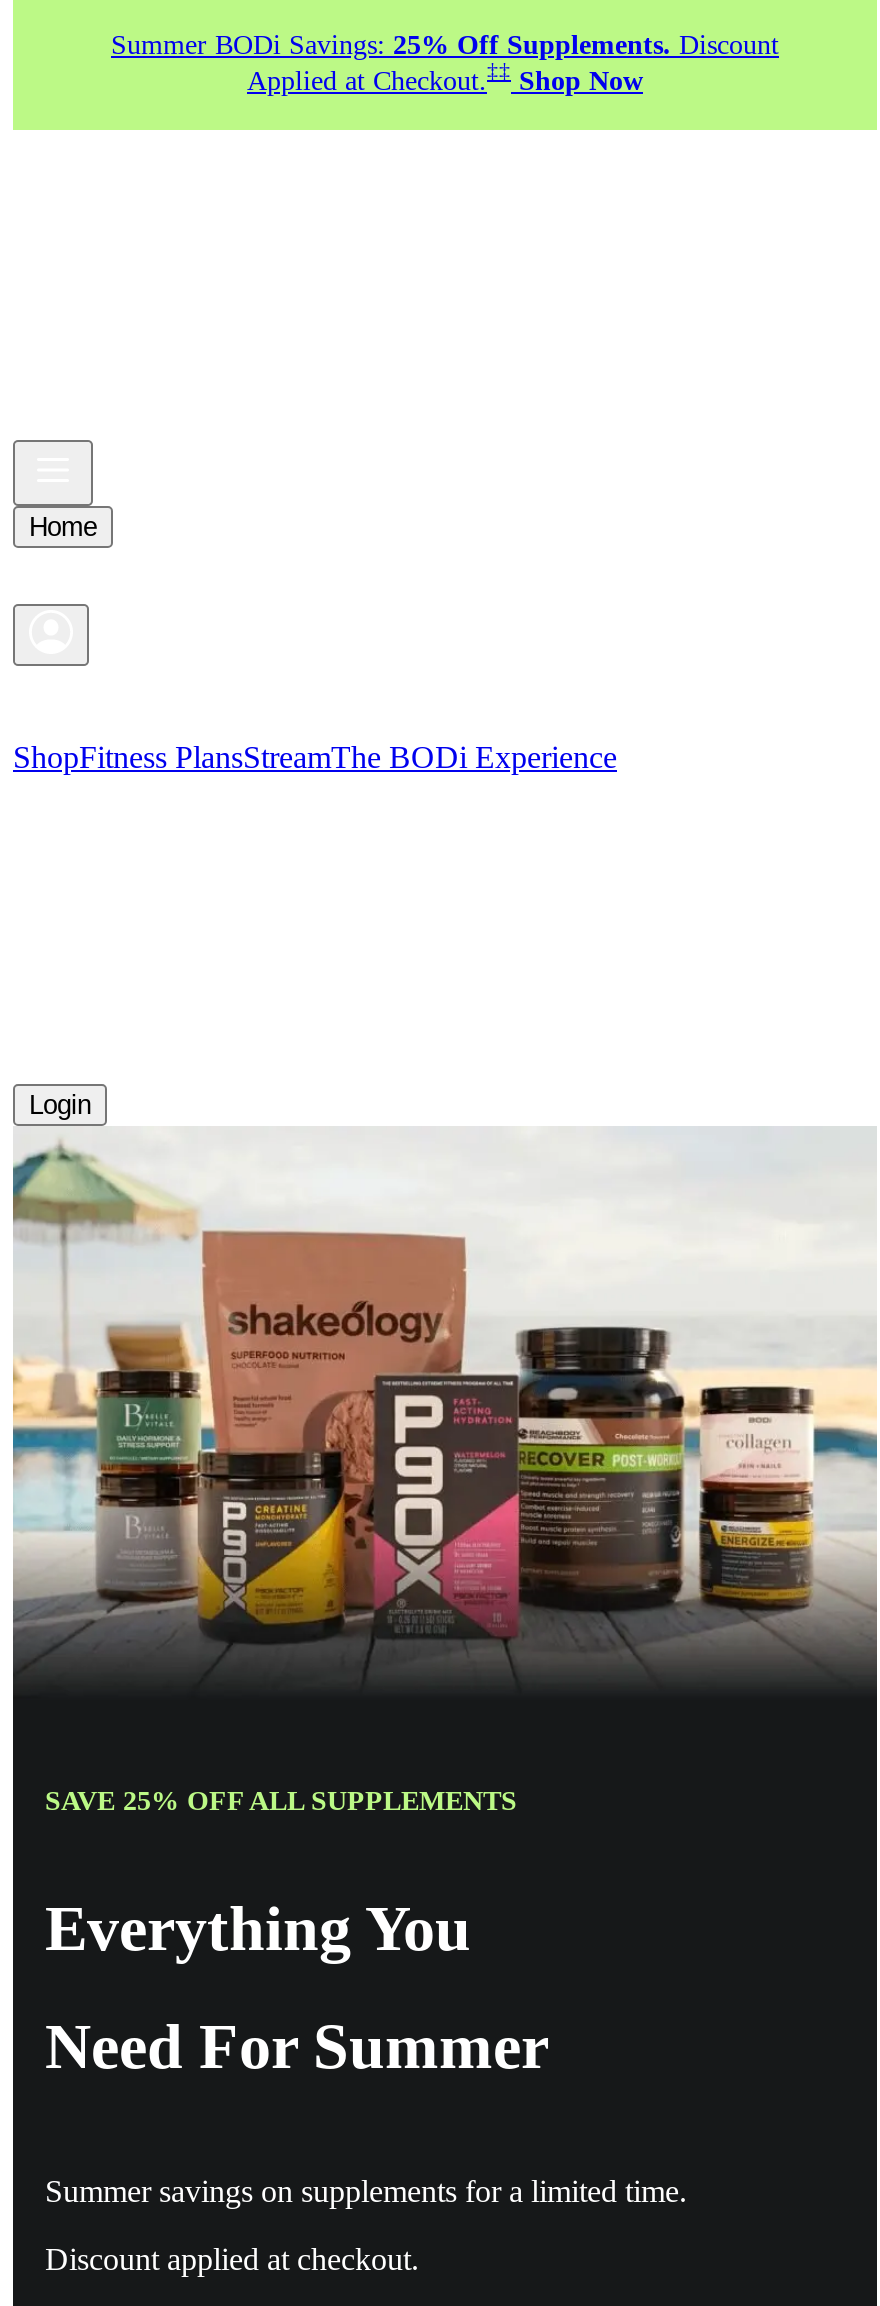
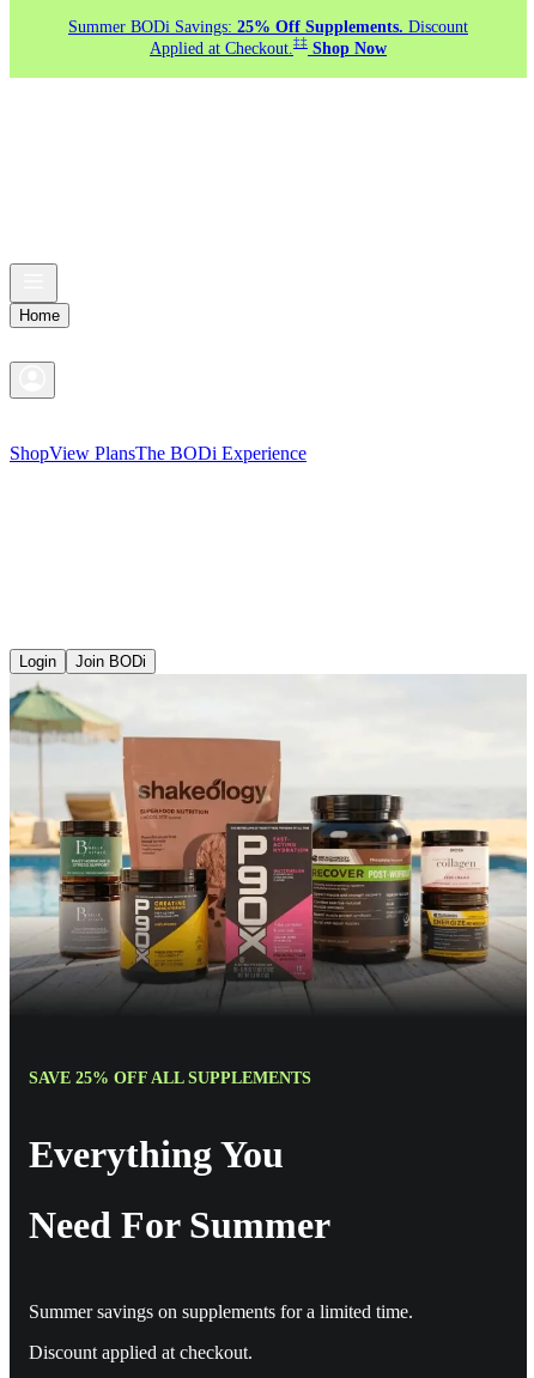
- ShopFitness PlansStreamThe BODi Experience
+ ShopView PlansThe BODi Experience

+ Join BODi
